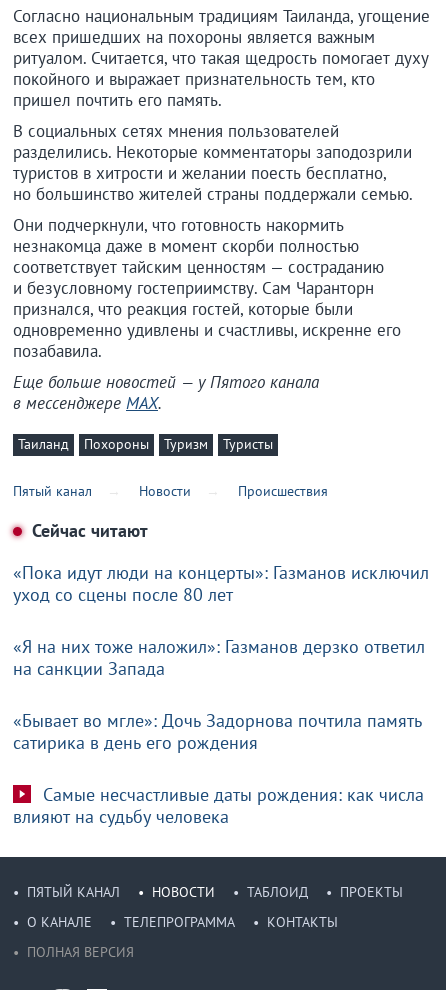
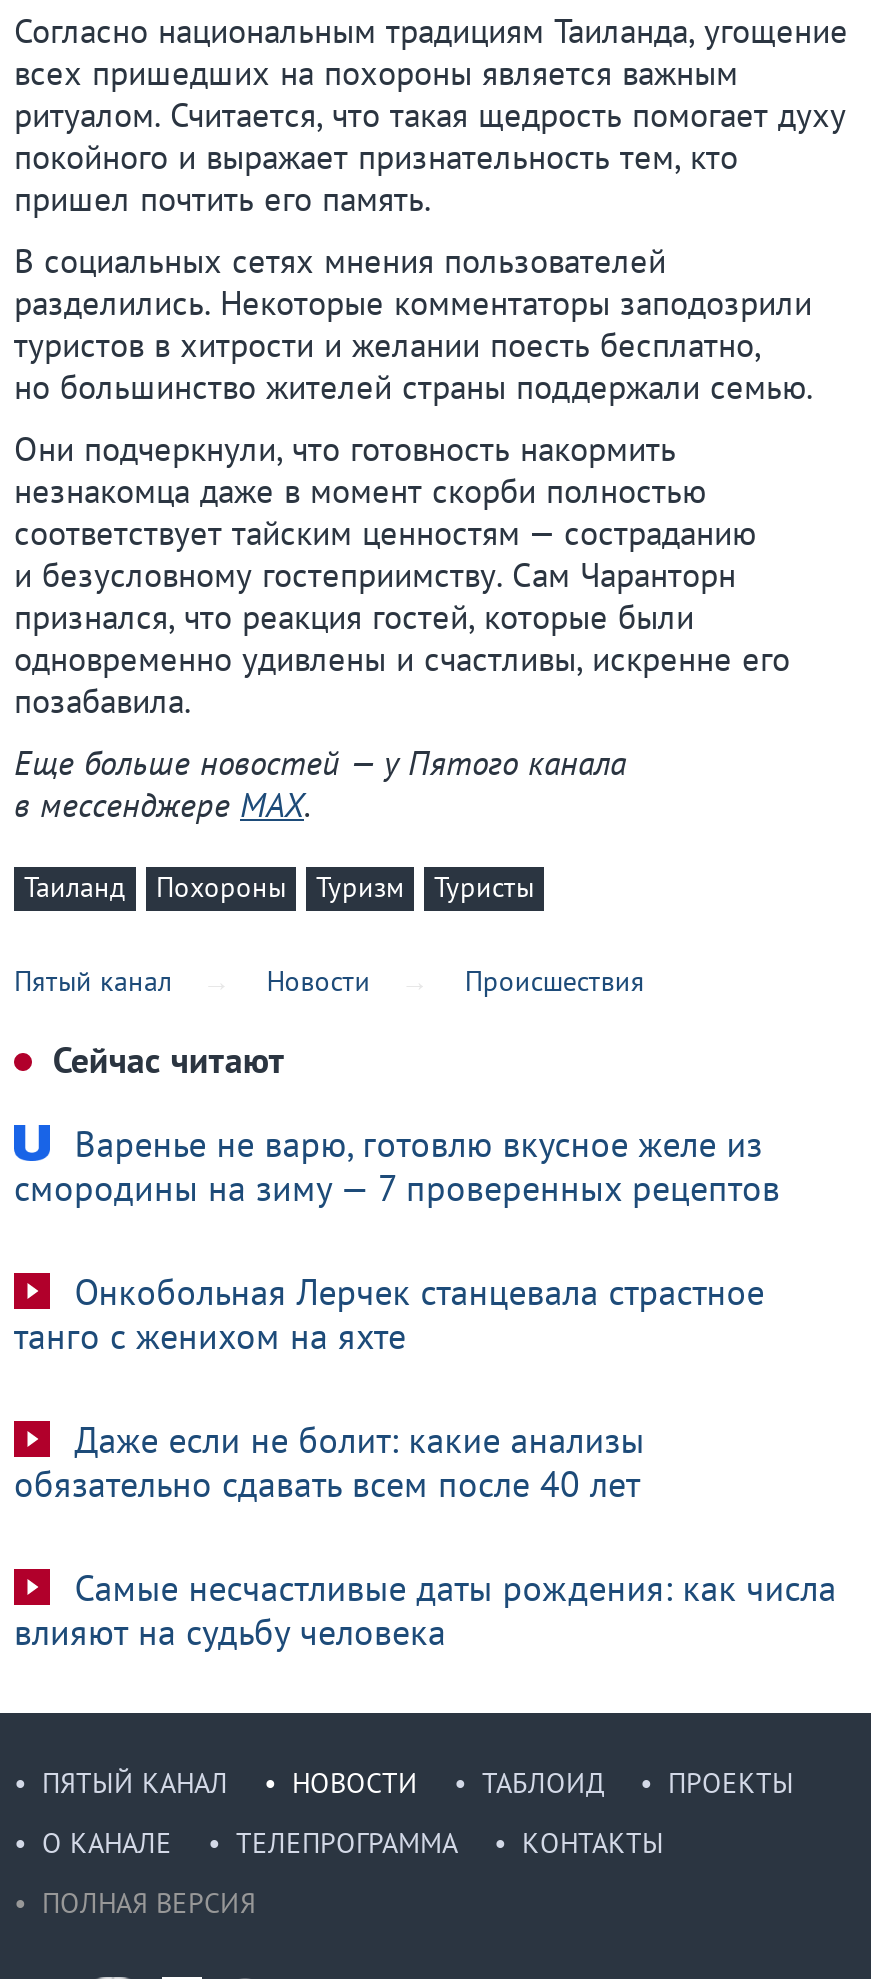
- «Пока идут люди на концерты»: Газманов исключил
- уход со сцены после 80 лет
+ Варенье не варю, готовлю вкусное желе из
+ смородины на зиму — 7 проверенных рецептов

- «Я на них тоже наложил»: Газманов дерзко ответил
- на санкции Запада
+ Онкобольная Лерчек станцевала страстное
+ танго с женихом на яхте

- «Бывает во мгле»: Дочь Задорнова почтила память
- сатирика в день его рождения
+ Даже если не болит: какие анализы
+ обязательно сдавать всем после 40 лет
